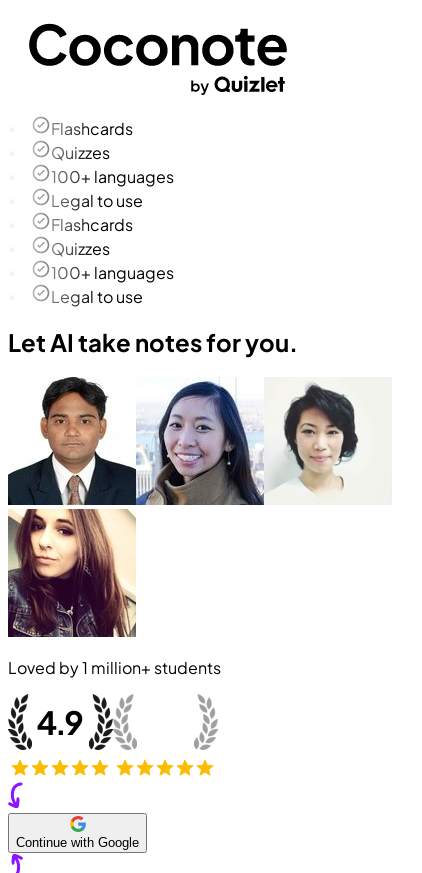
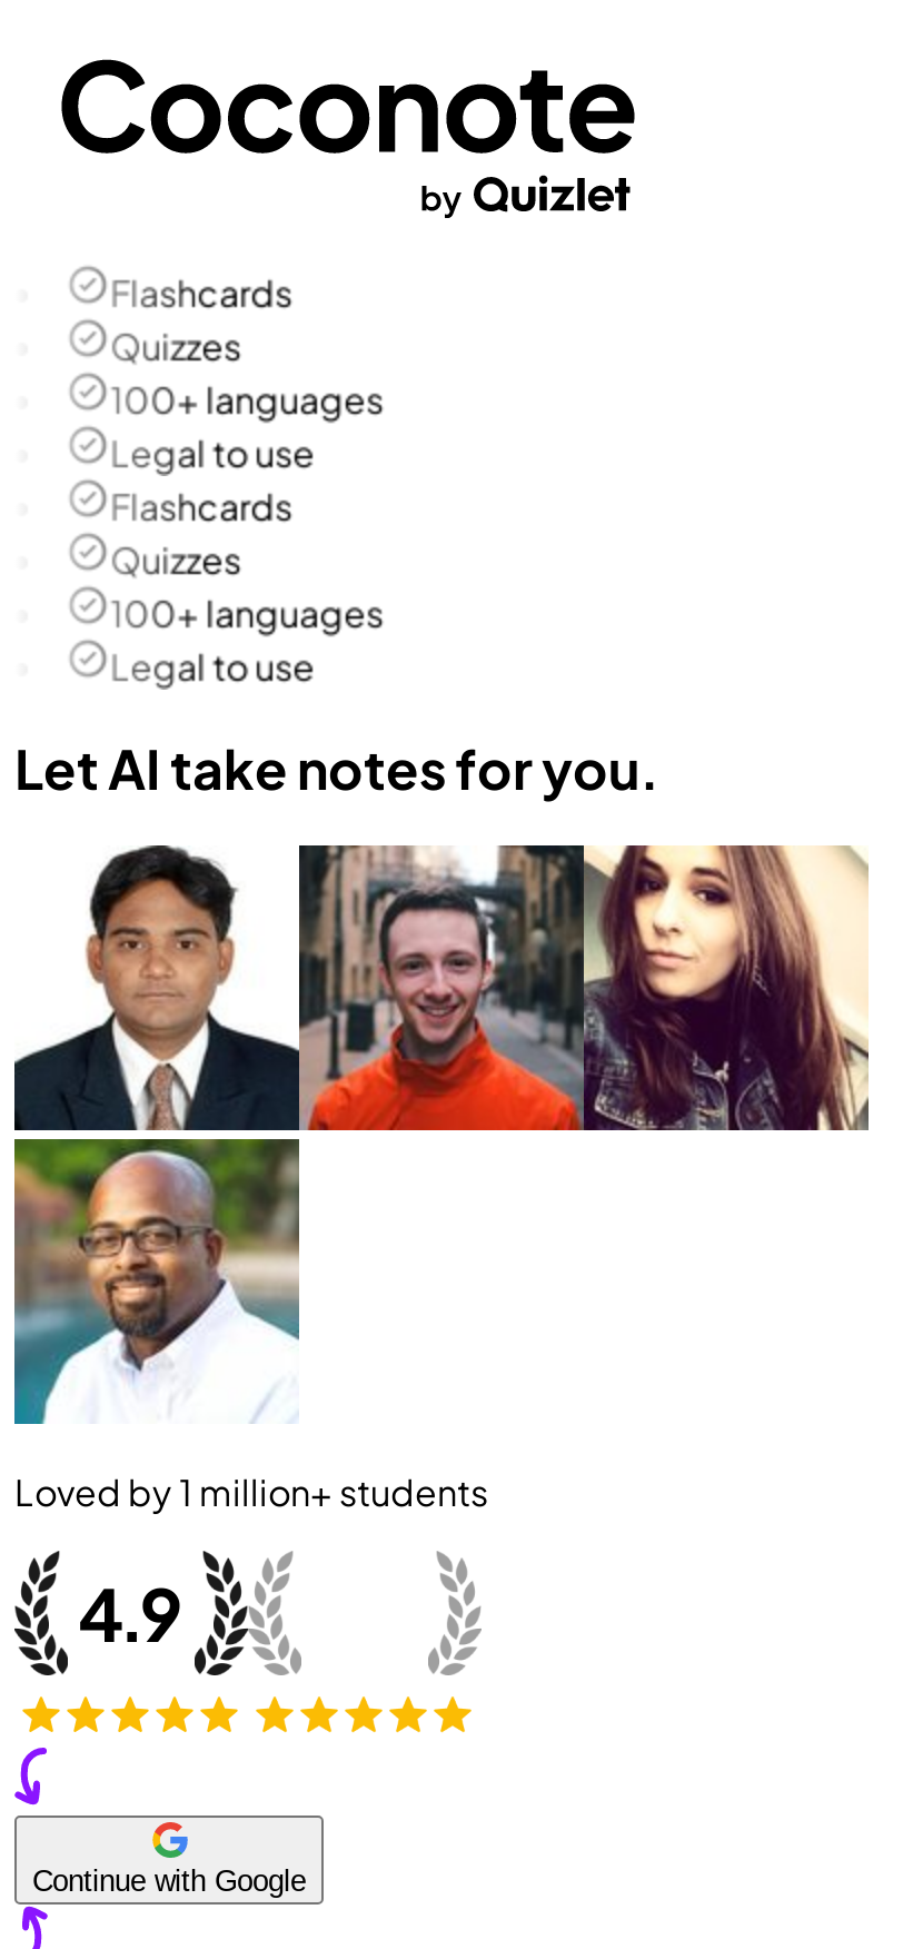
- [image]
+ [image]
